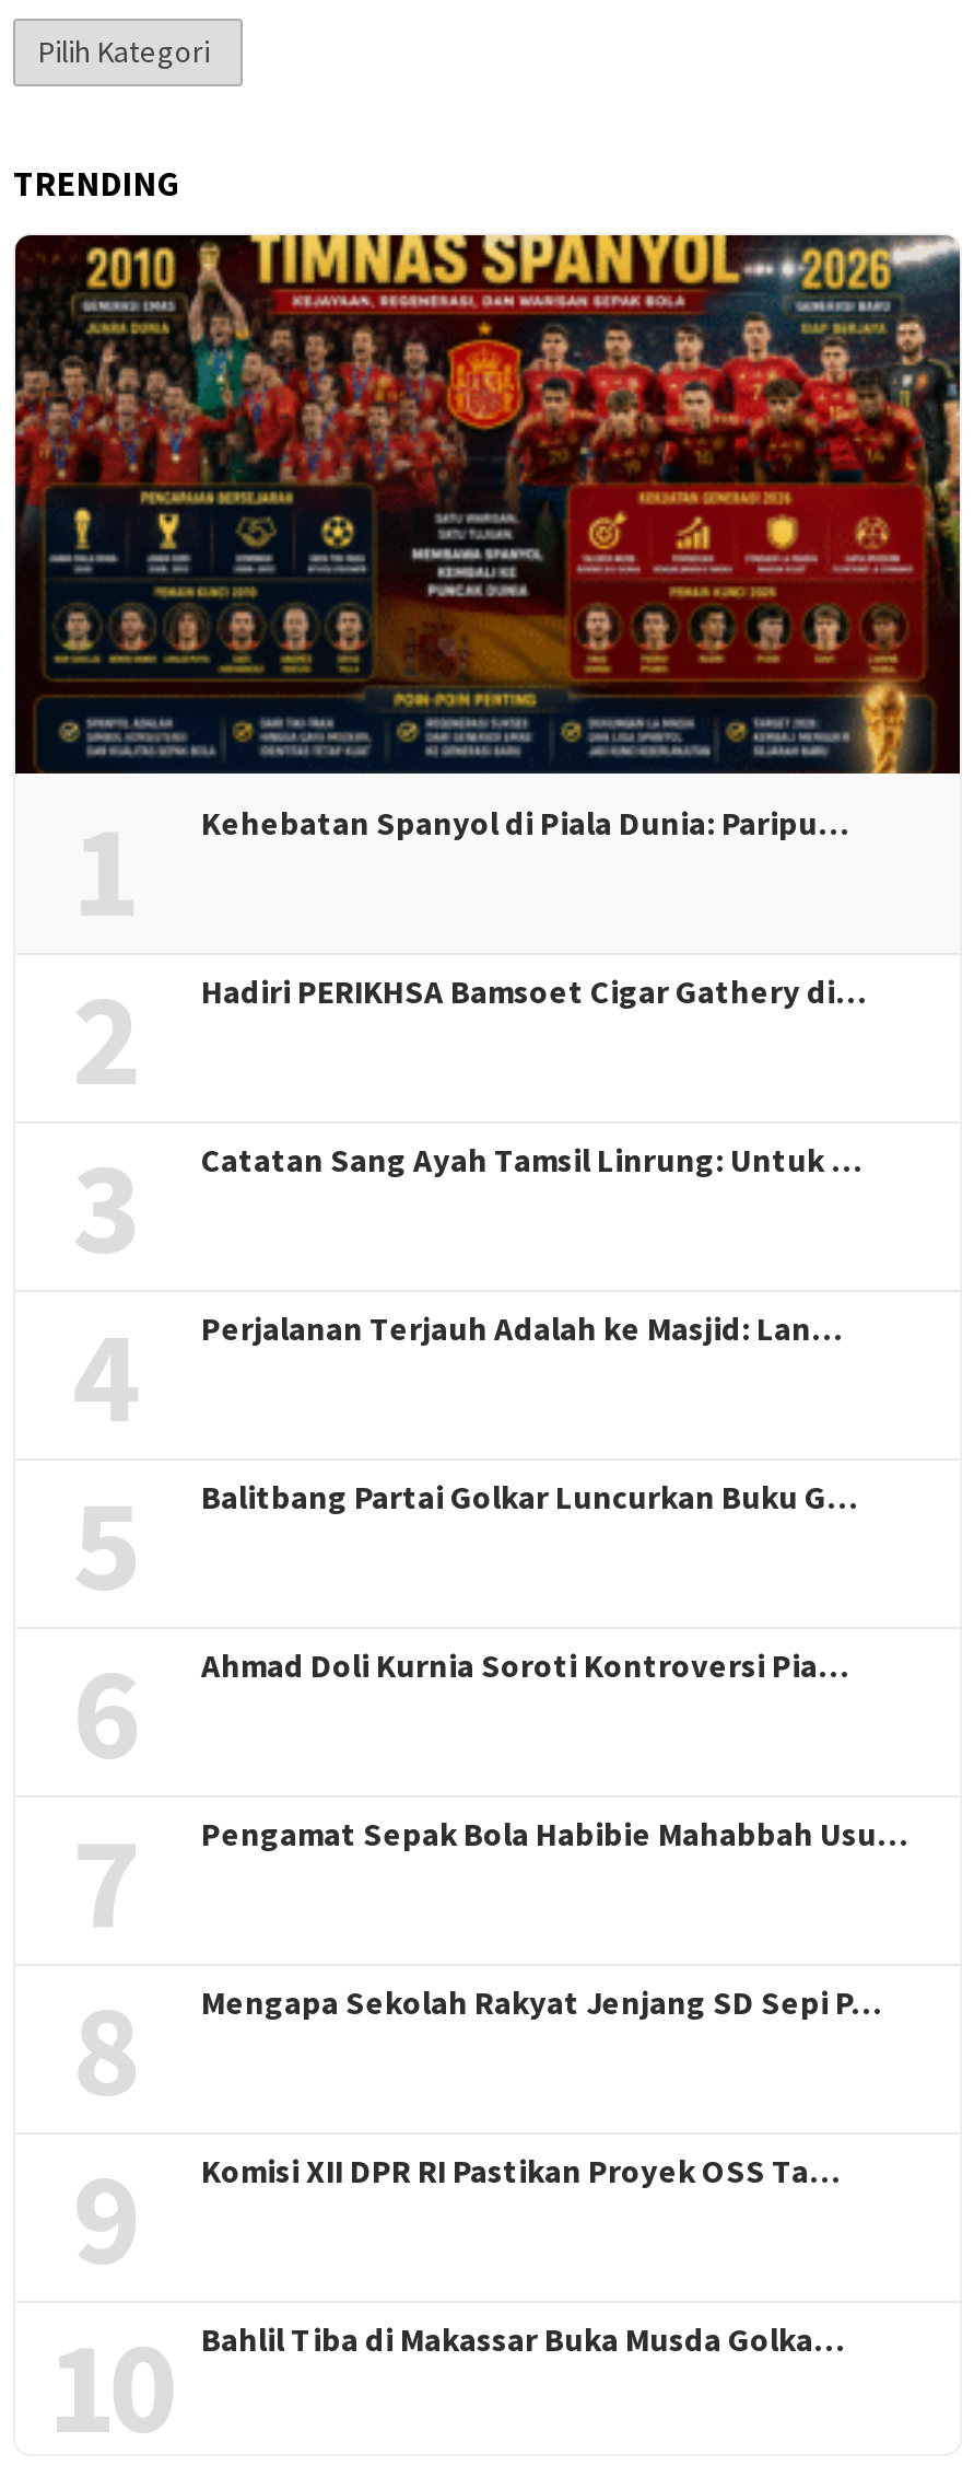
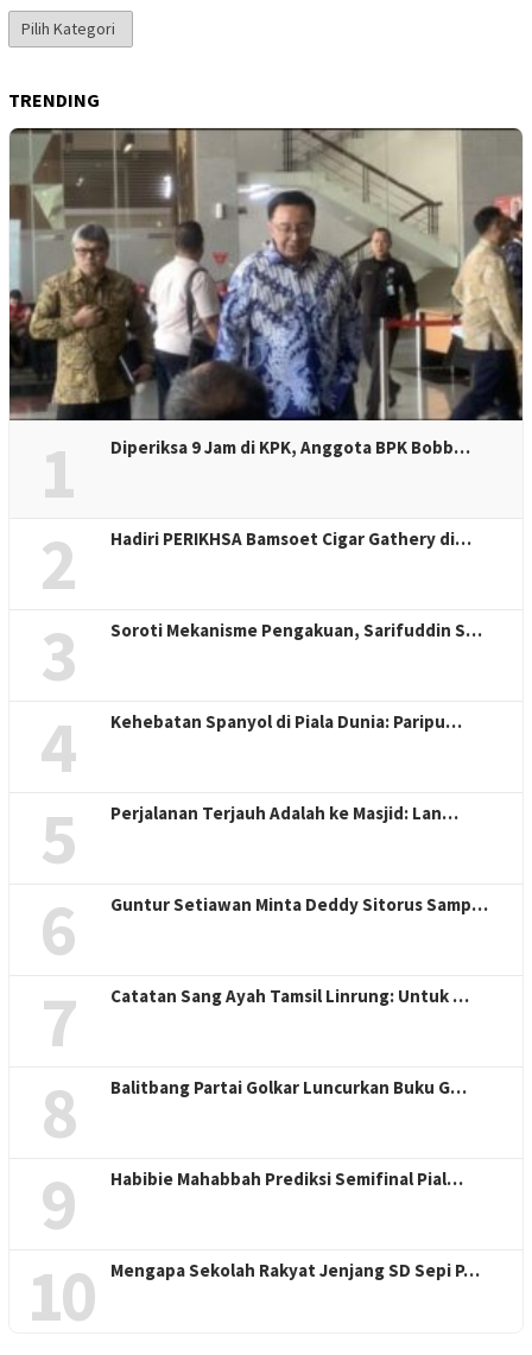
- [image]
+ [image]

moved down: Kehebatan Spanyol di Piala Dunia: Paripu…

+ Diperiksa 9 Jam di KPK, Anggota BPK Bobb…

moved down: Catatan Sang Ayah Tamsil Linrung: Untuk …

+ Soroti Mekanisme Pengakuan, Sarifuddin S…

moved down: Perjalanan Terjauh Adalah ke Masjid: Lan…

moved down: Balitbang Partai Golkar Luncurkan Buku G…

- Ahmad Doli Kurnia Soroti Kontroversi Pia…
+ Guntur Setiawan Minta Deddy Sitorus Samp…

- Pengamat Sepak Bola Habibie Mahabbah Usu…

moved down: Mengapa Sekolah Rakyat Jenjang SD Sepi P…

- Komisi XII DPR RI Pastikan Proyek OSS Ta…
+ Habibie Mahabbah Prediksi Semifinal Pial…

- Bahlil Tiba di Makassar Buka Musda Golka…
